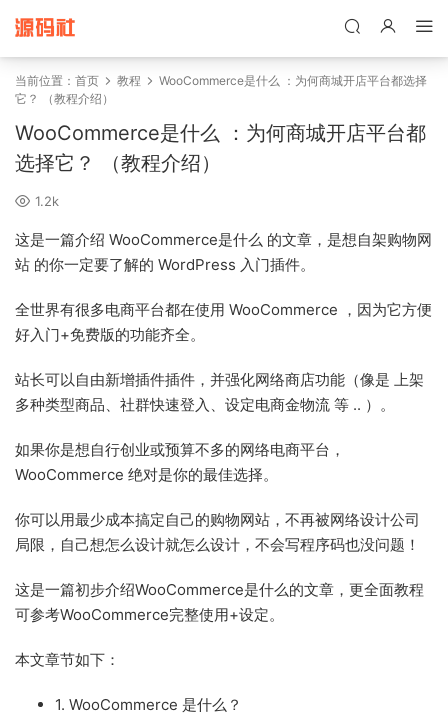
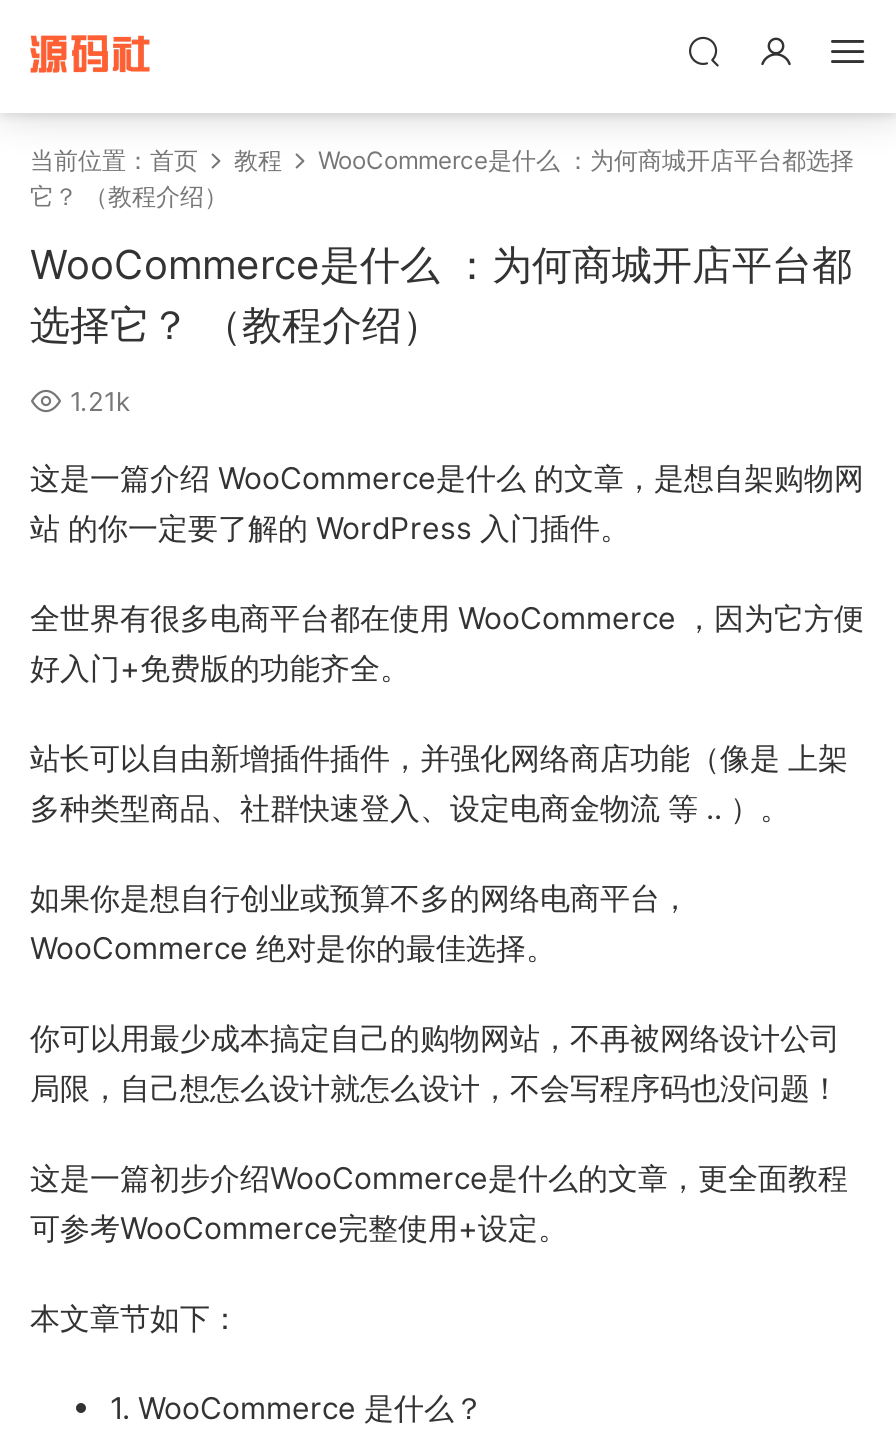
- 1.2k
+ 1.21k
